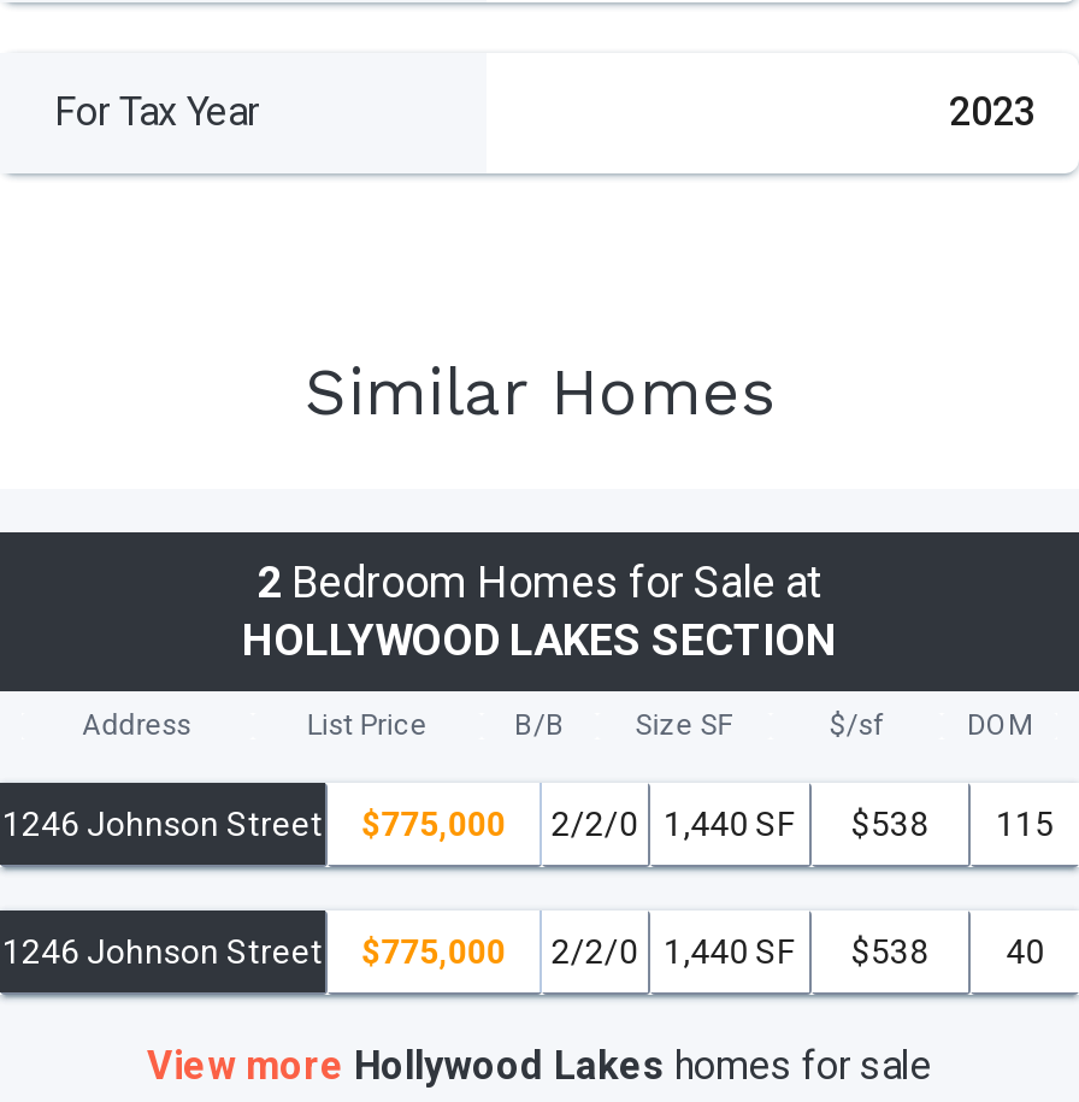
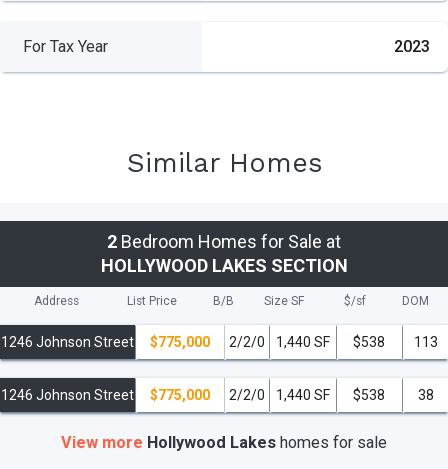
- 1246 Johnson Street $775,000 2/2/0 1,440 SF $538 115
+ 1246 Johnson Street $775,000 2/2/0 1,440 SF $538 113

- 40
+ 38
